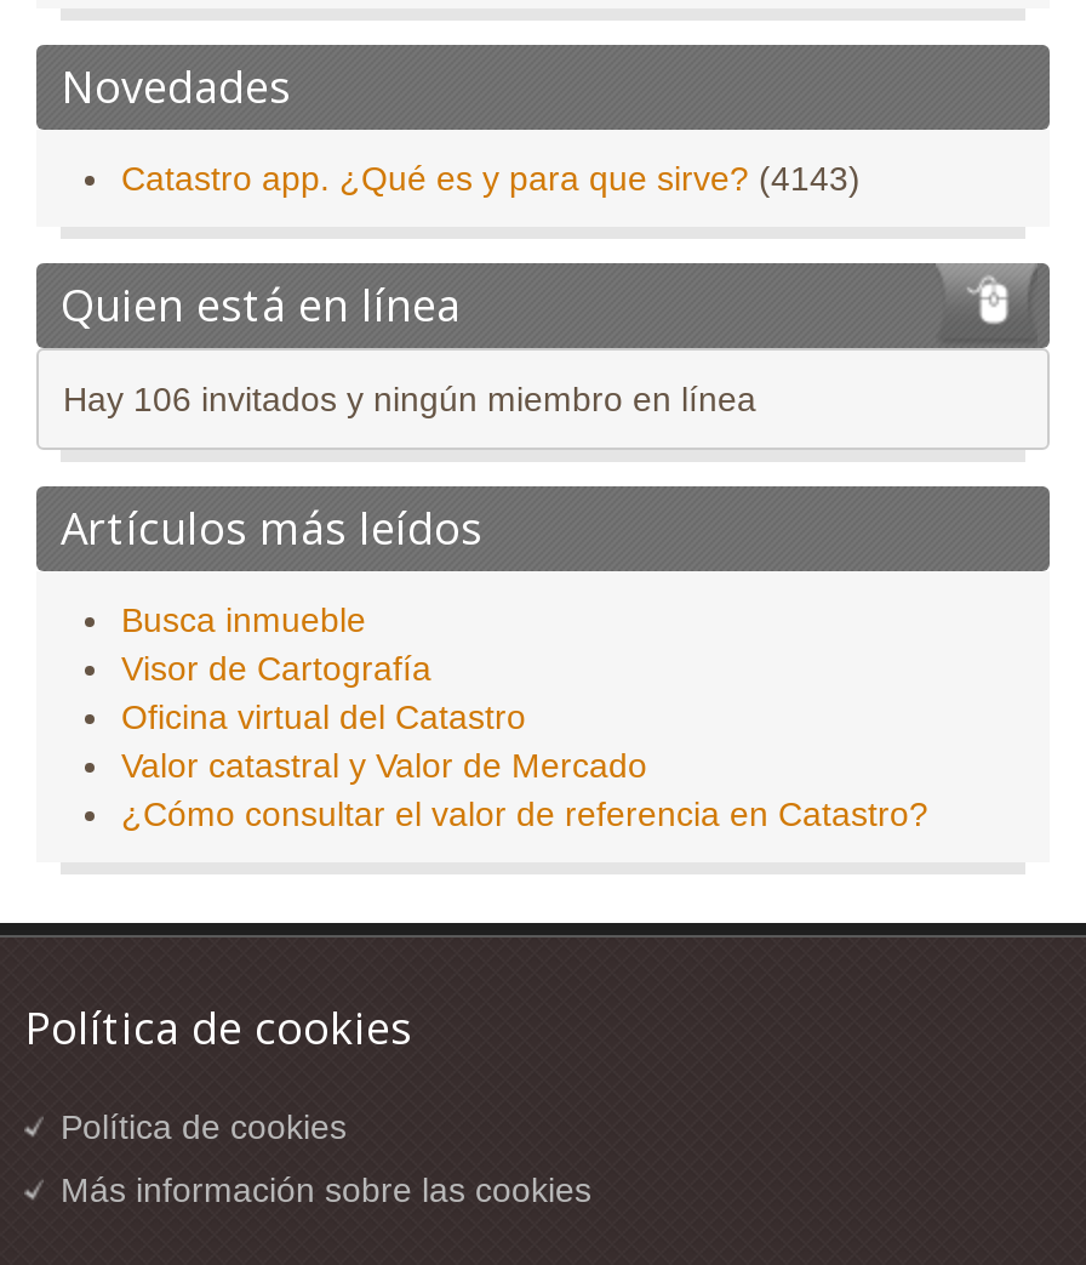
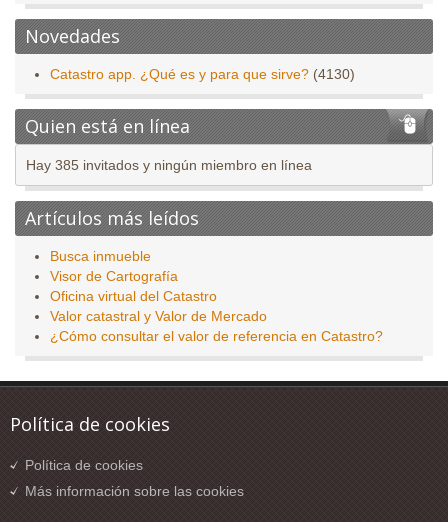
- Catastro app. ¿Qué es y para que sirve? (4143)
+ Catastro app. ¿Qué es y para que sirve? (4130)

- Hay 106 invitados y ningún miembro en línea
+ Hay 385 invitados y ningún miembro en línea
